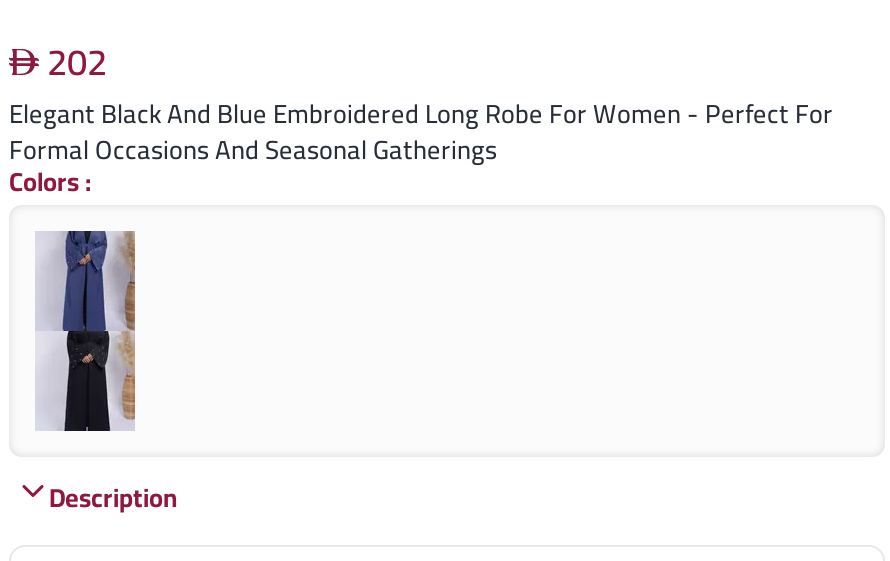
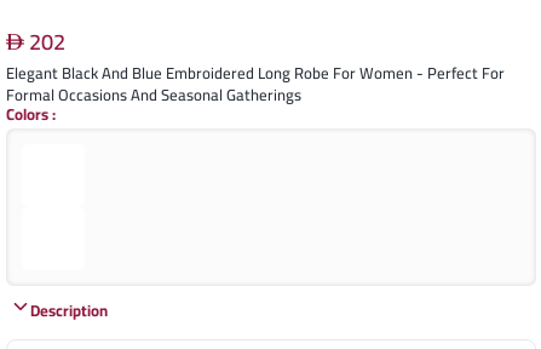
- [image]
